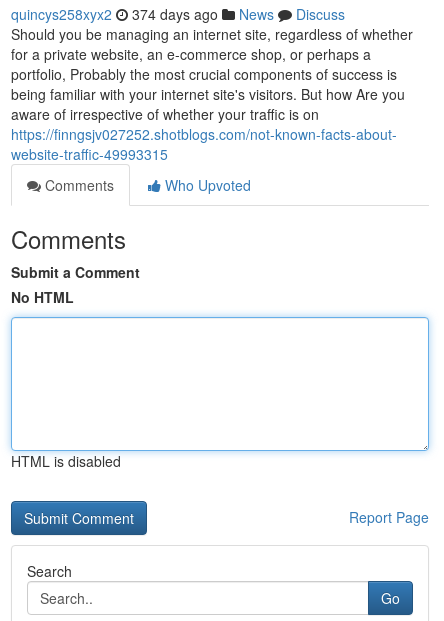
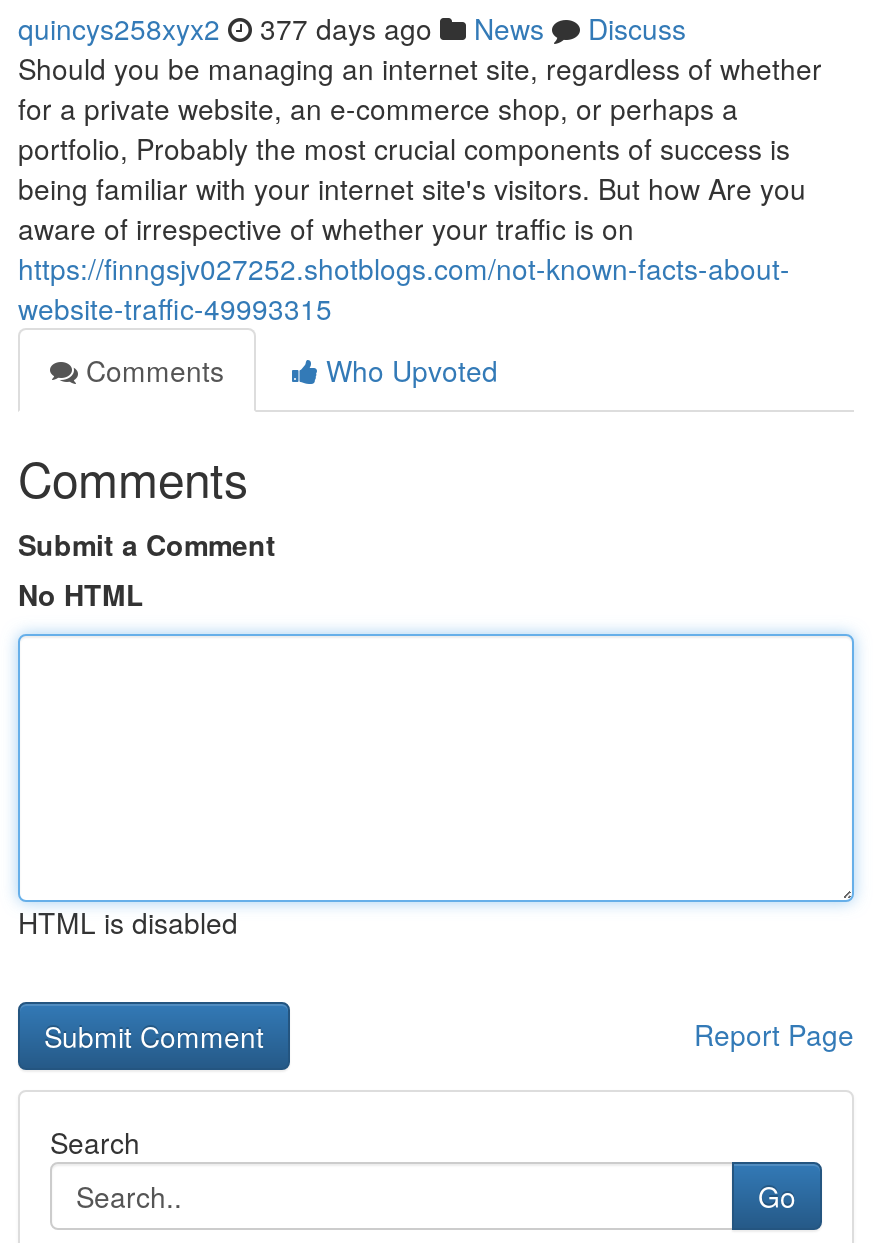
- quincys258xyx2 374 days ago News Discuss
+ quincys258xyx2 377 days ago News Discuss
